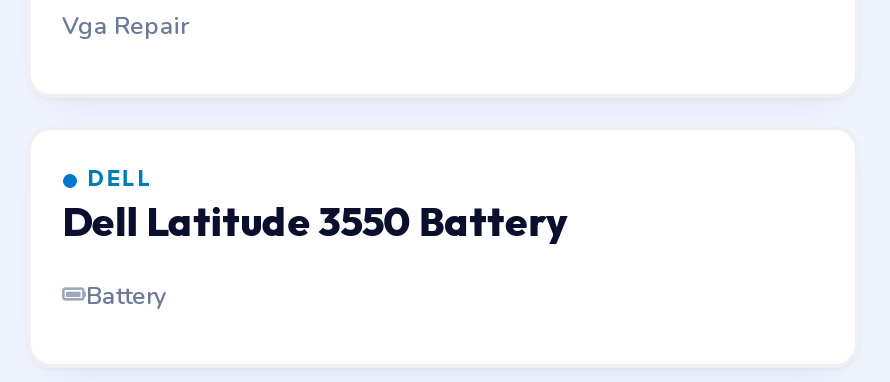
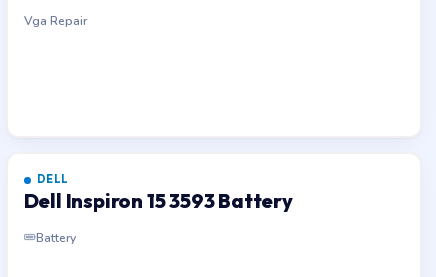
- Dell Latitude 3550 Battery
+ Dell Inspiron 15 3593 Battery
